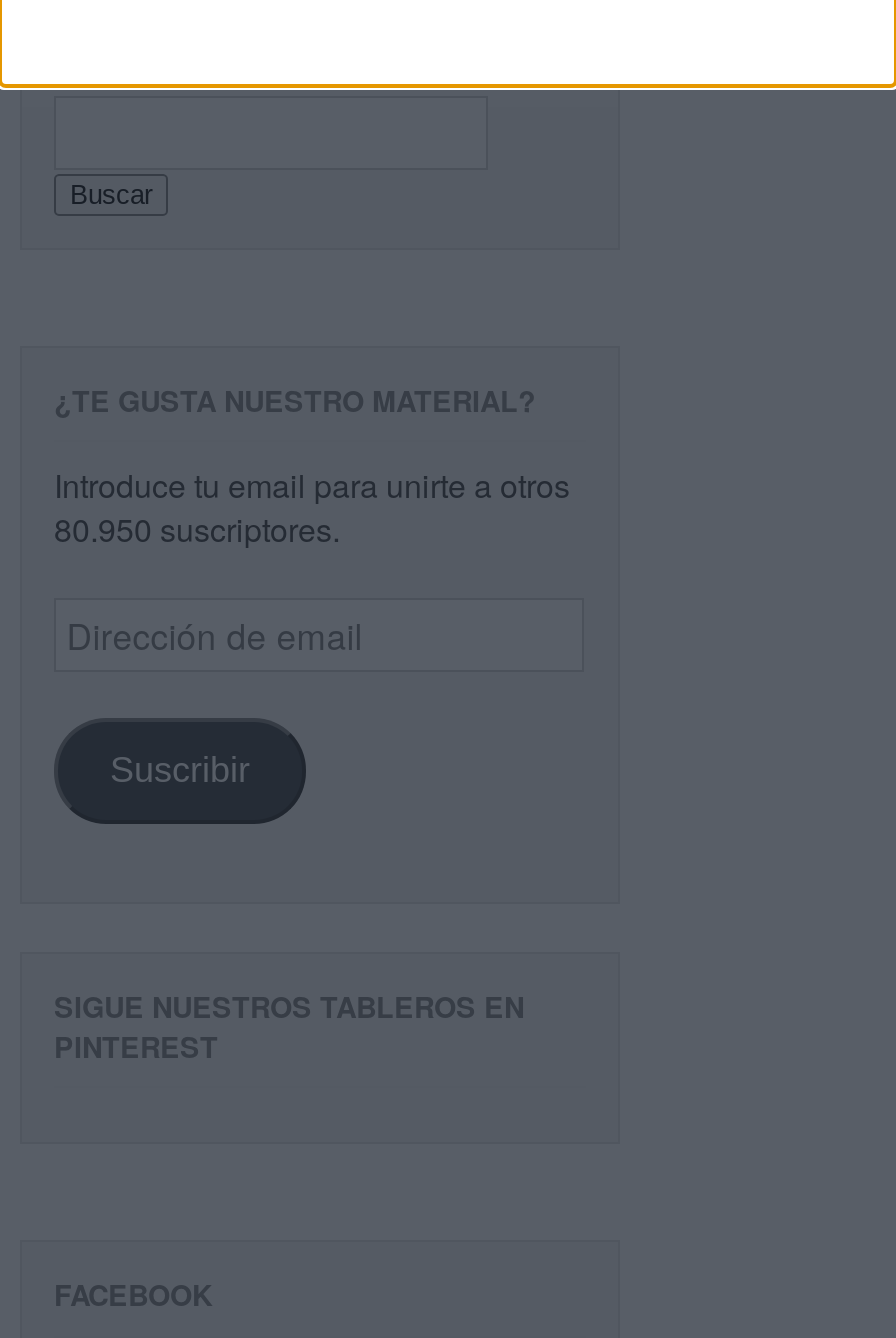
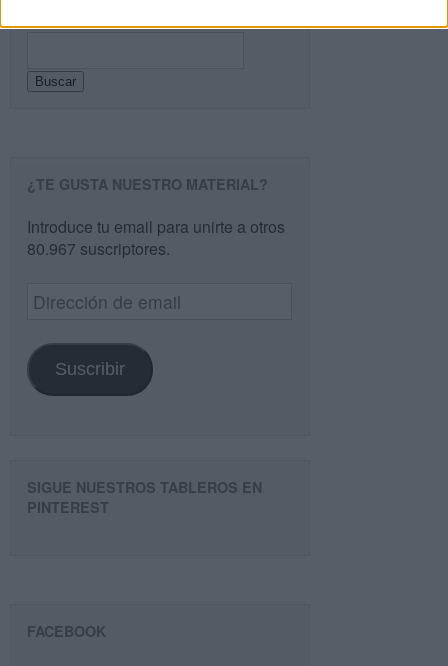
- 80.950 suscriptores.
+ 80.967 suscriptores.
